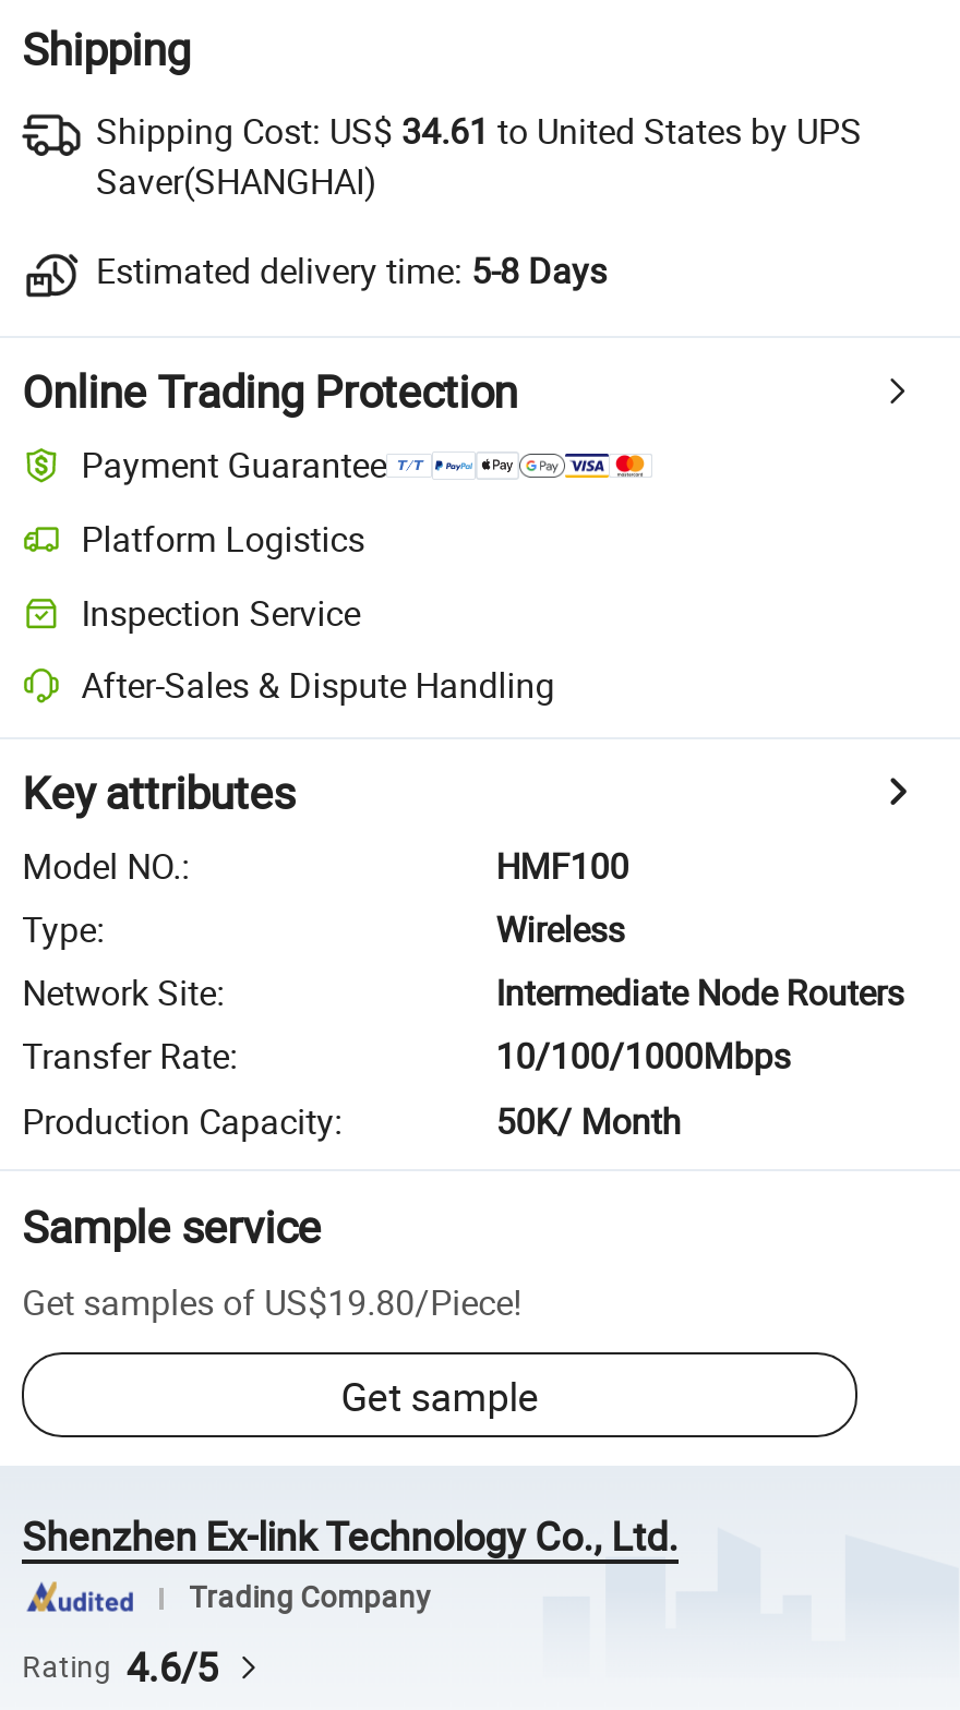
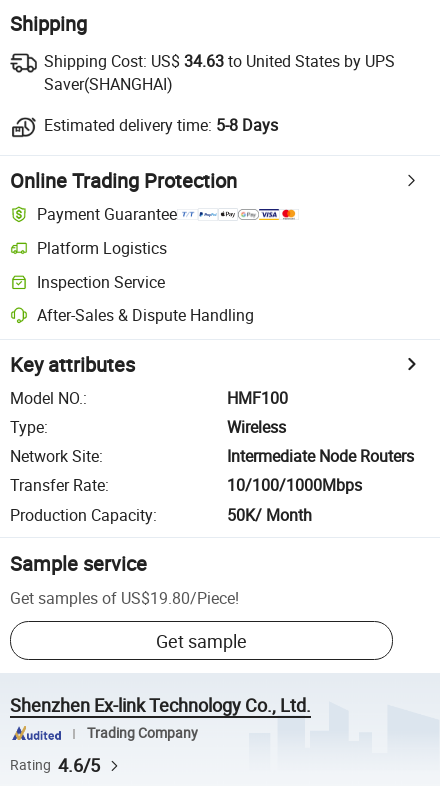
- Shipping Cost: US$34.61 to United States by UPS
+ Shipping Cost: US$34.63 to United States by UPS
